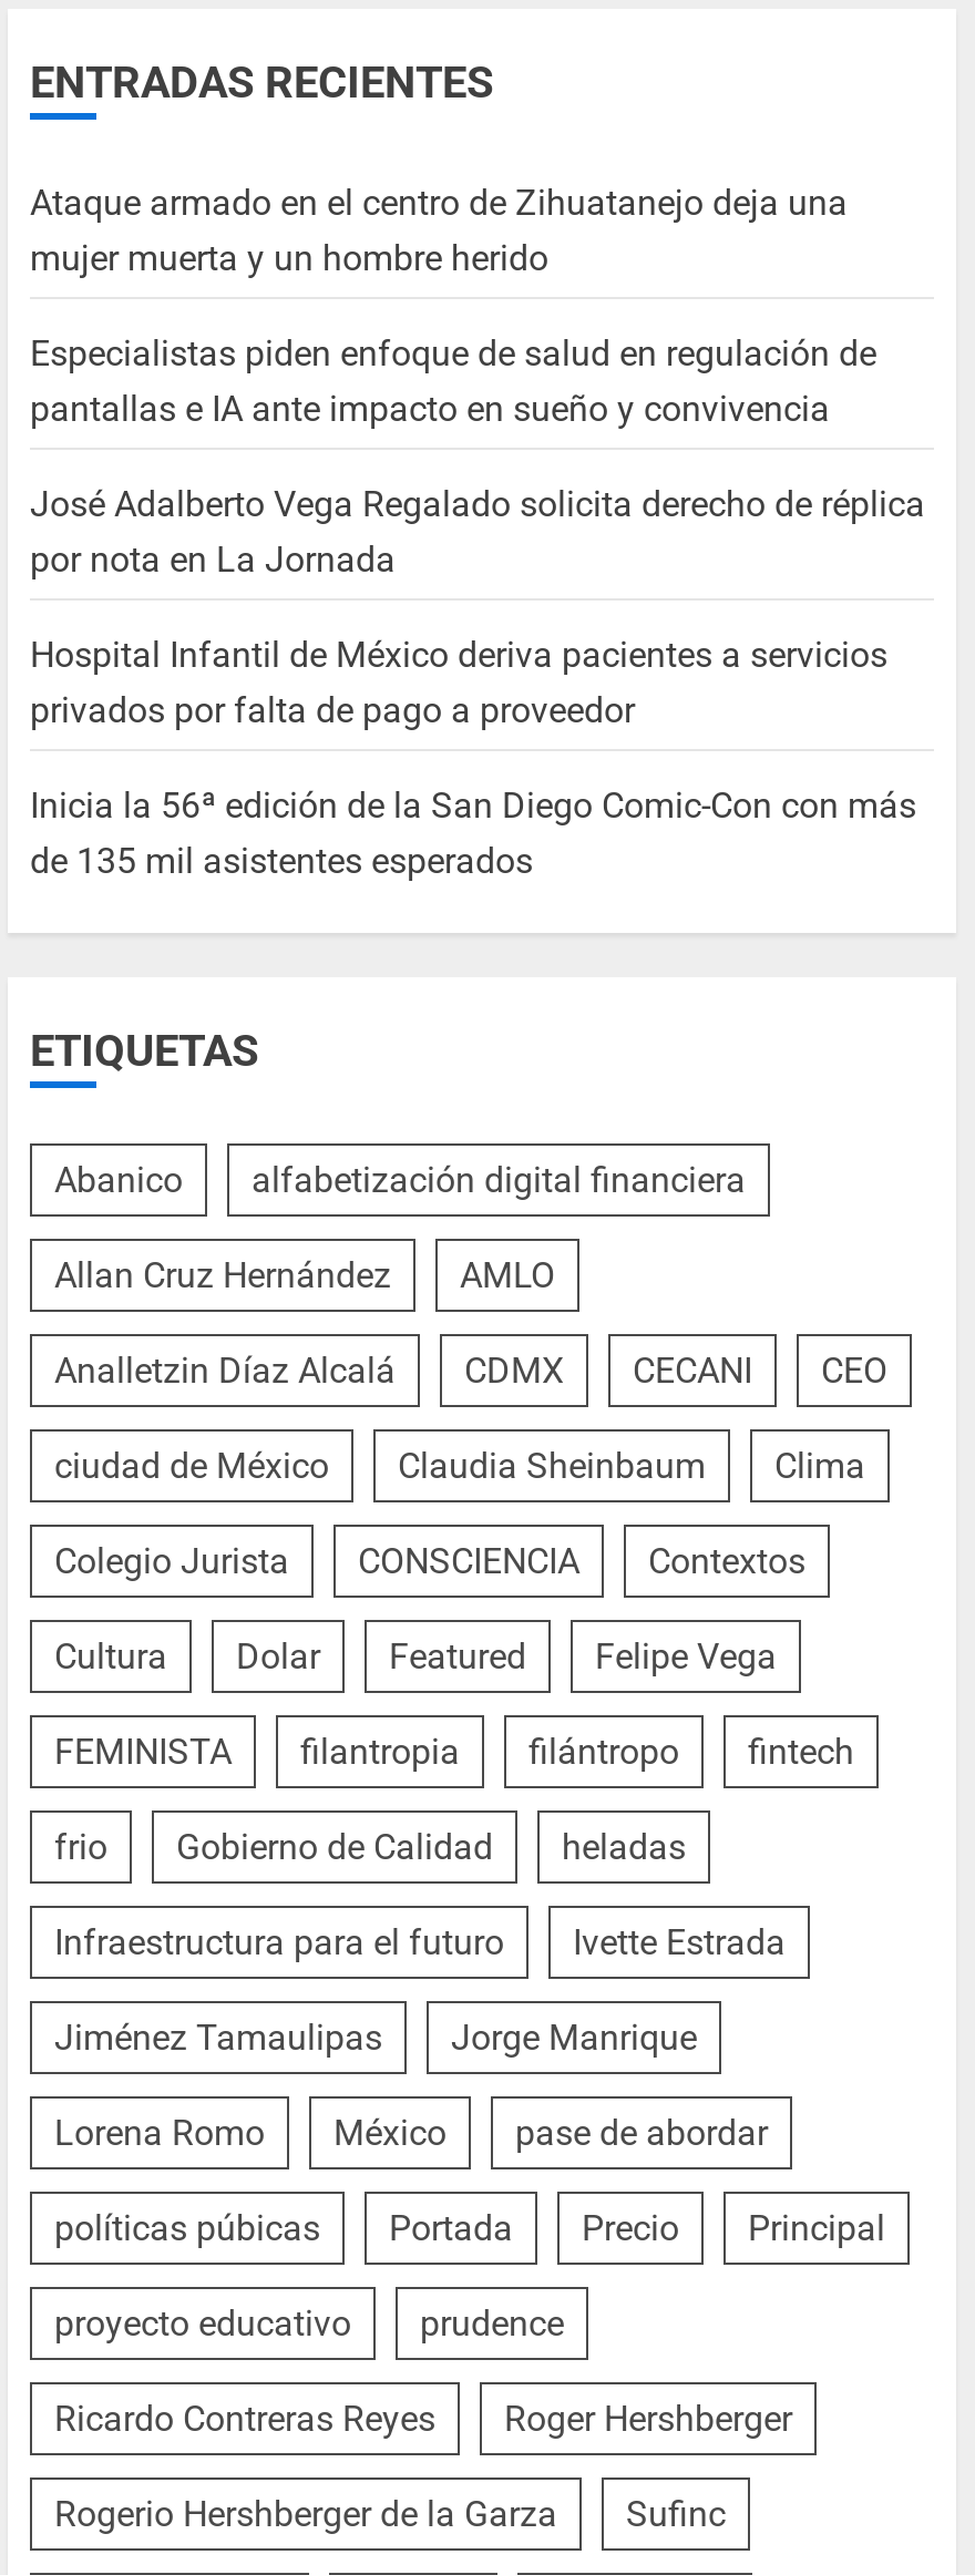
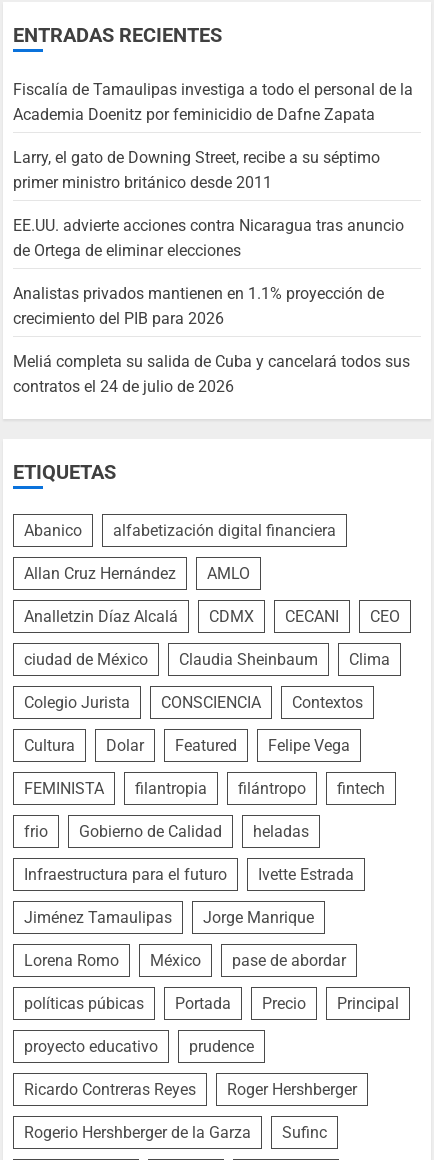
- Ataque armado en el centro de Zihuatanejo deja una
- mujer muerta y un hombre herido
+ Fiscalía de Tamaulipas investiga a todo el personal de la
+ Academia Doenitz por feminicidio de Dafne Zapata

- Especialistas piden enfoque de salud en regulación de
- pantallas e IA ante impacto en sueño y convivencia
+ Larry, el gato de Downing Street, recibe a su séptimo
+ primer ministro británico desde 2011

- José Adalberto Vega Regalado solicita derecho de réplica
- por nota en La Jornada
+ EE.UU. advierte acciones contra Nicaragua tras anuncio
+ de Ortega de eliminar elecciones

- Hospital Infantil de México deriva pacientes a servicios
- privados por falta de pago a proveedor
+ Analistas privados mantienen en 1.1% proyección de
+ crecimiento del PIB para 2026

- Inicia la 56ª edición de la San Diego Comic-Con con más
- de 135 mil asistentes esperados
+ Meliá completa su salida de Cuba y cancelará todos sus
+ contratos el 24 de julio de 2026
